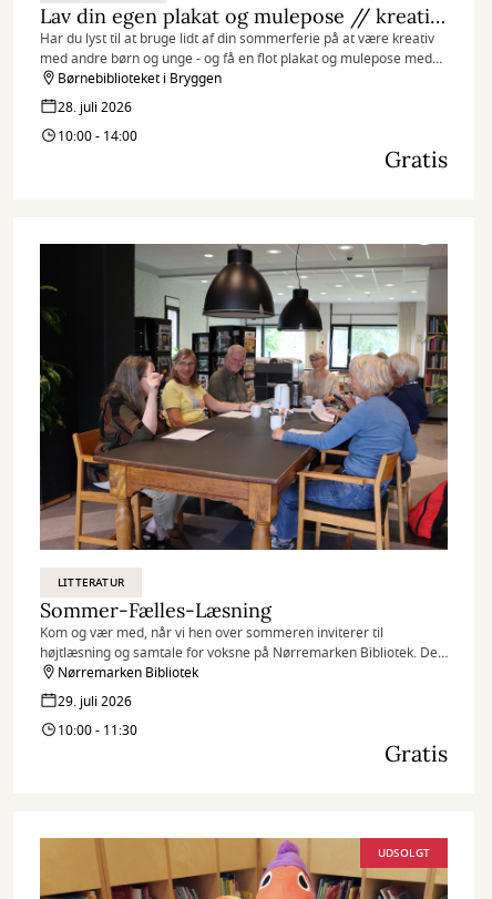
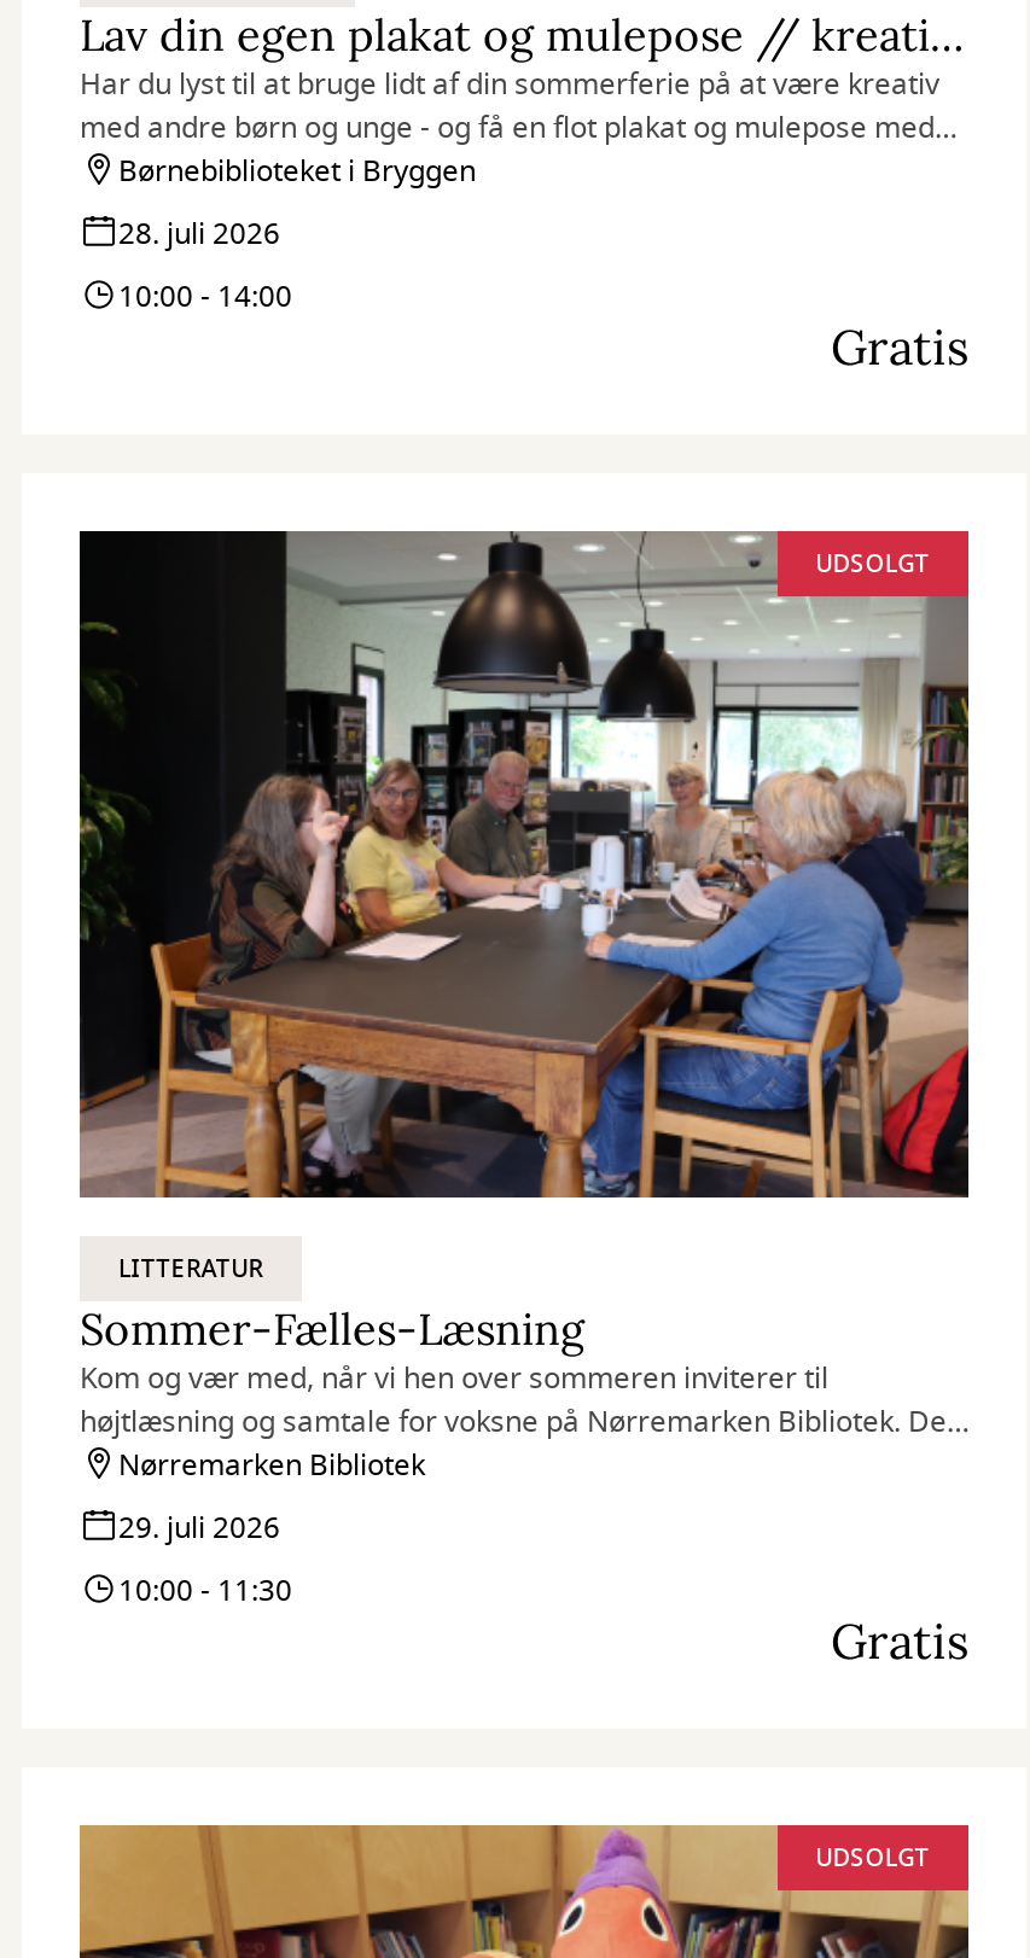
+ UDSOLGT
